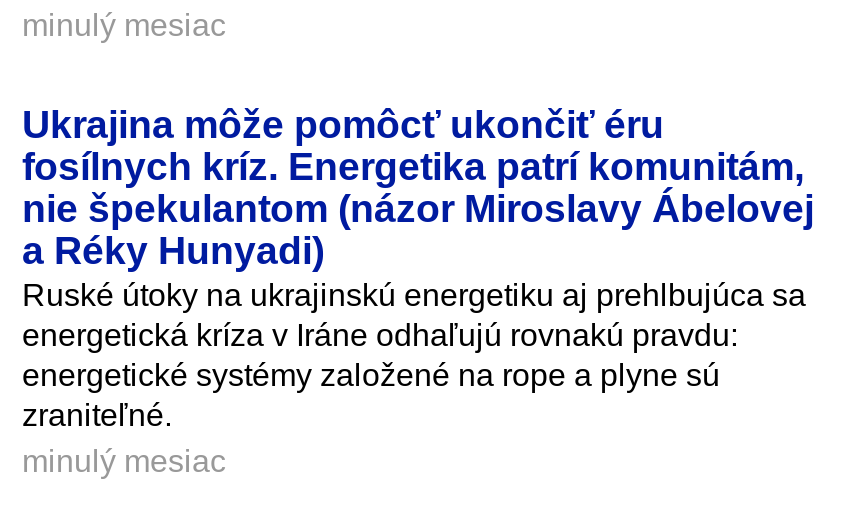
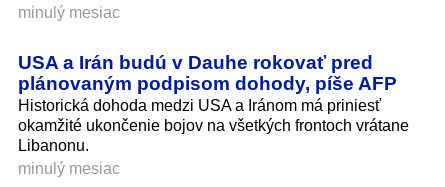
- Ukrajina môže pomôcť ukončiť éru
- fosílnych kríz. Energetika patrí komunitám,
- nie špekulantom (názor Miroslavy Ábelovej
- a Réky Hunyadi)
- Ruské útoky na ukrajinskú energetiku aj prehlbujúca sa
- energetická kríza v Iráne odhaľujú rovnakú pravdu:
- energetické systémy založené na rope a plyne sú
- zraniteľné.
+ USA a Irán budú v Dauhe rokovať pred
+ plánovaným podpisom dohody, píše AFP
+ Historická dohoda medzi USA a Iránom má priniesť
+ okamžité ukončenie bojov na všetkých frontoch vrátane
+ Libanonu.
